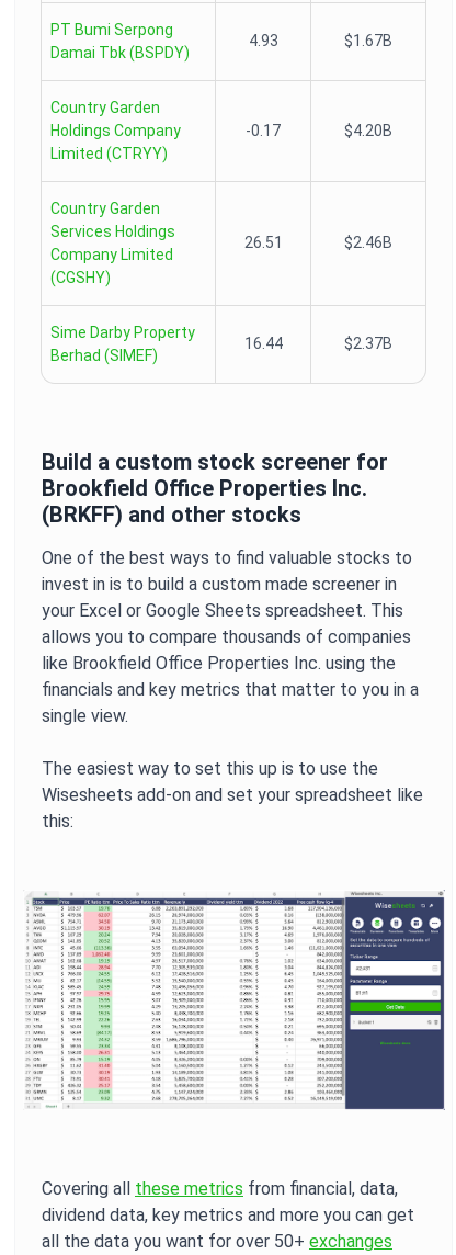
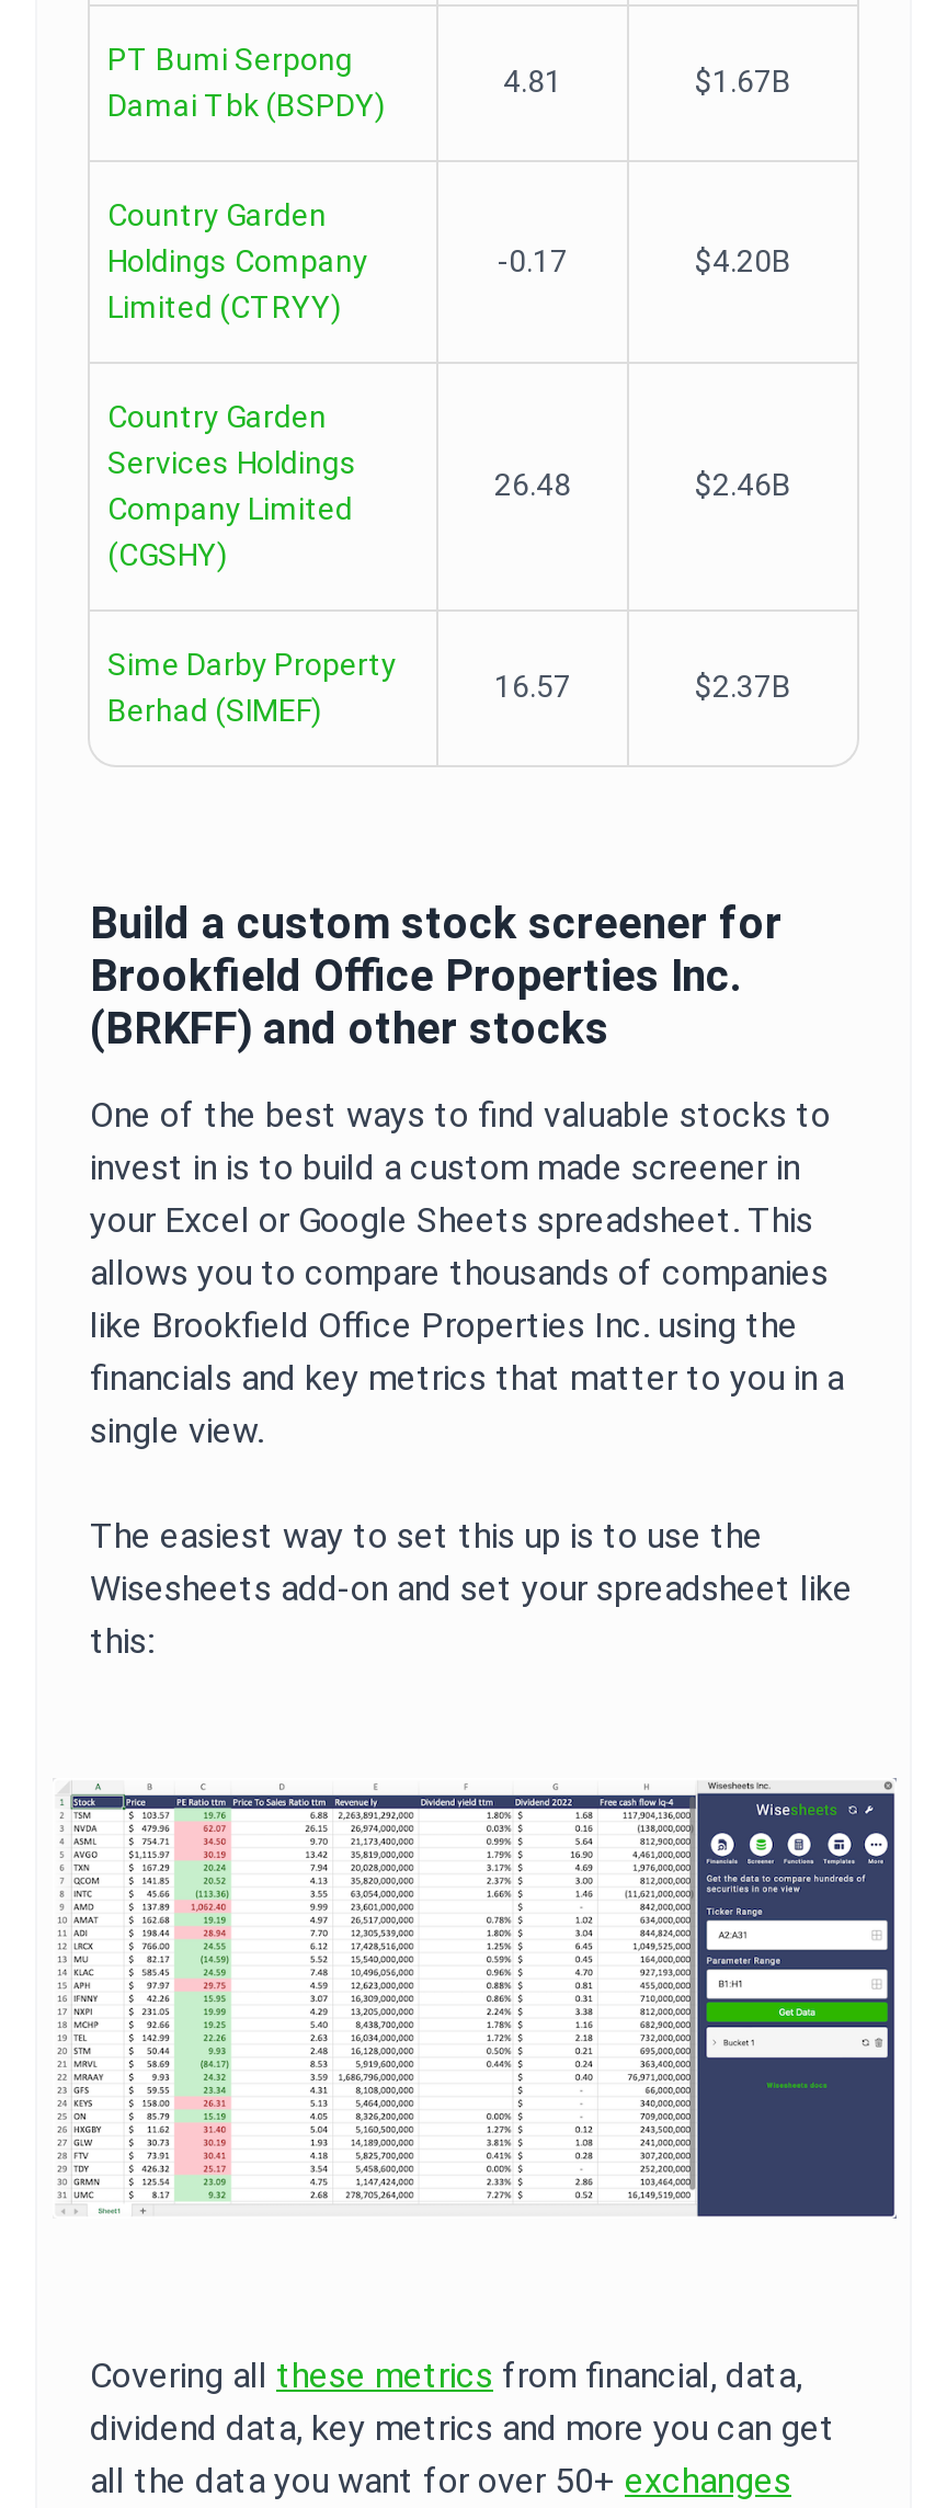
- 4.93
+ 4.81

- 26.51
+ 26.48

- 16.44
+ 16.57
